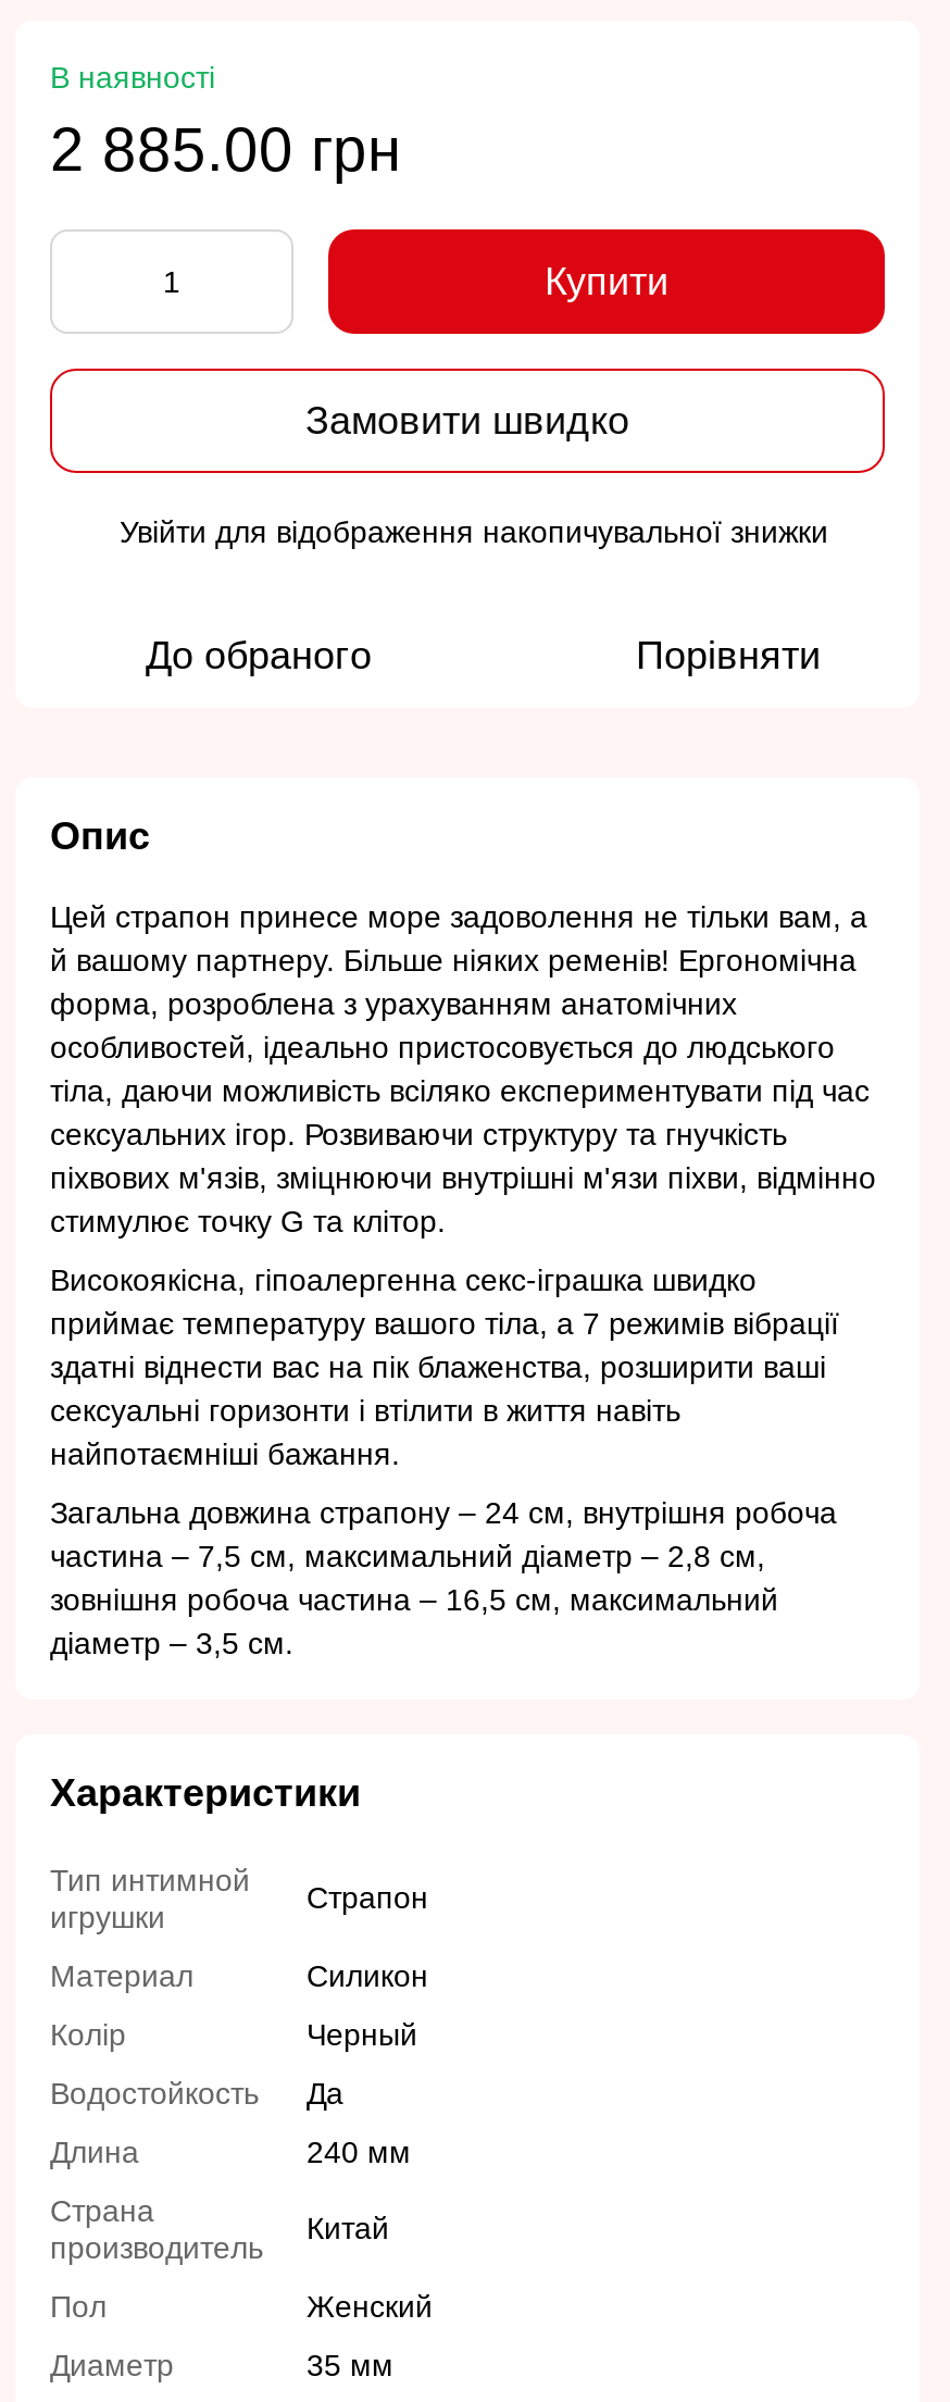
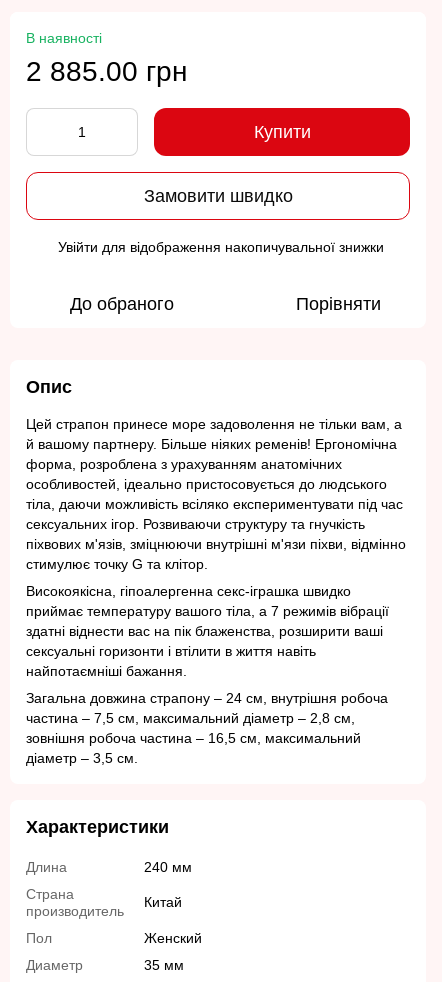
- Тип интимной
- игрушки

- Страпон
- Материал
- Силикон
- Колір
- Черный
- Водостойкость
- Да
